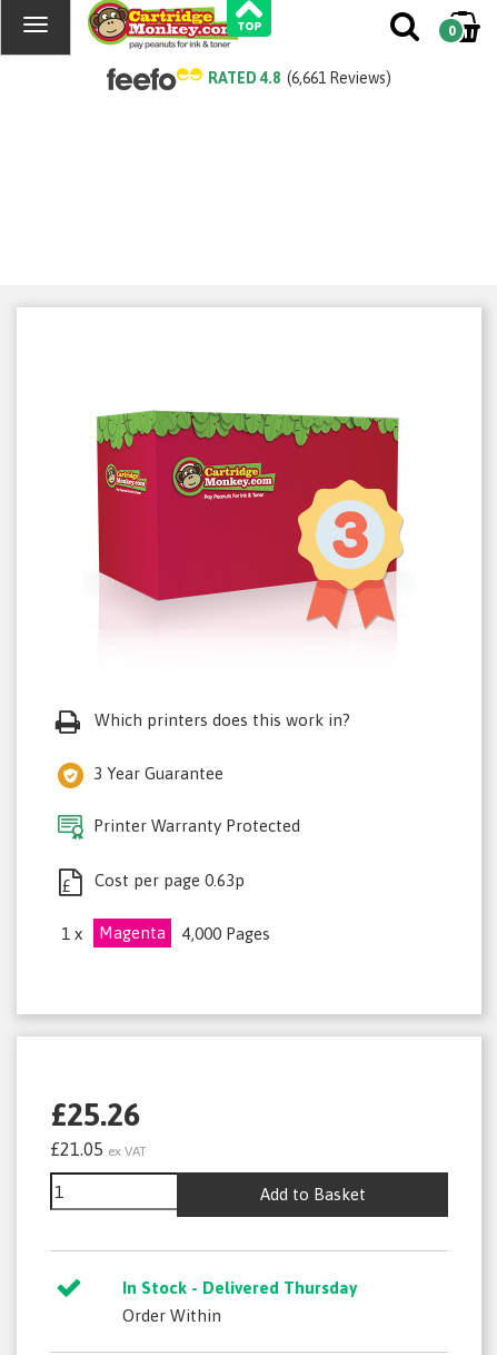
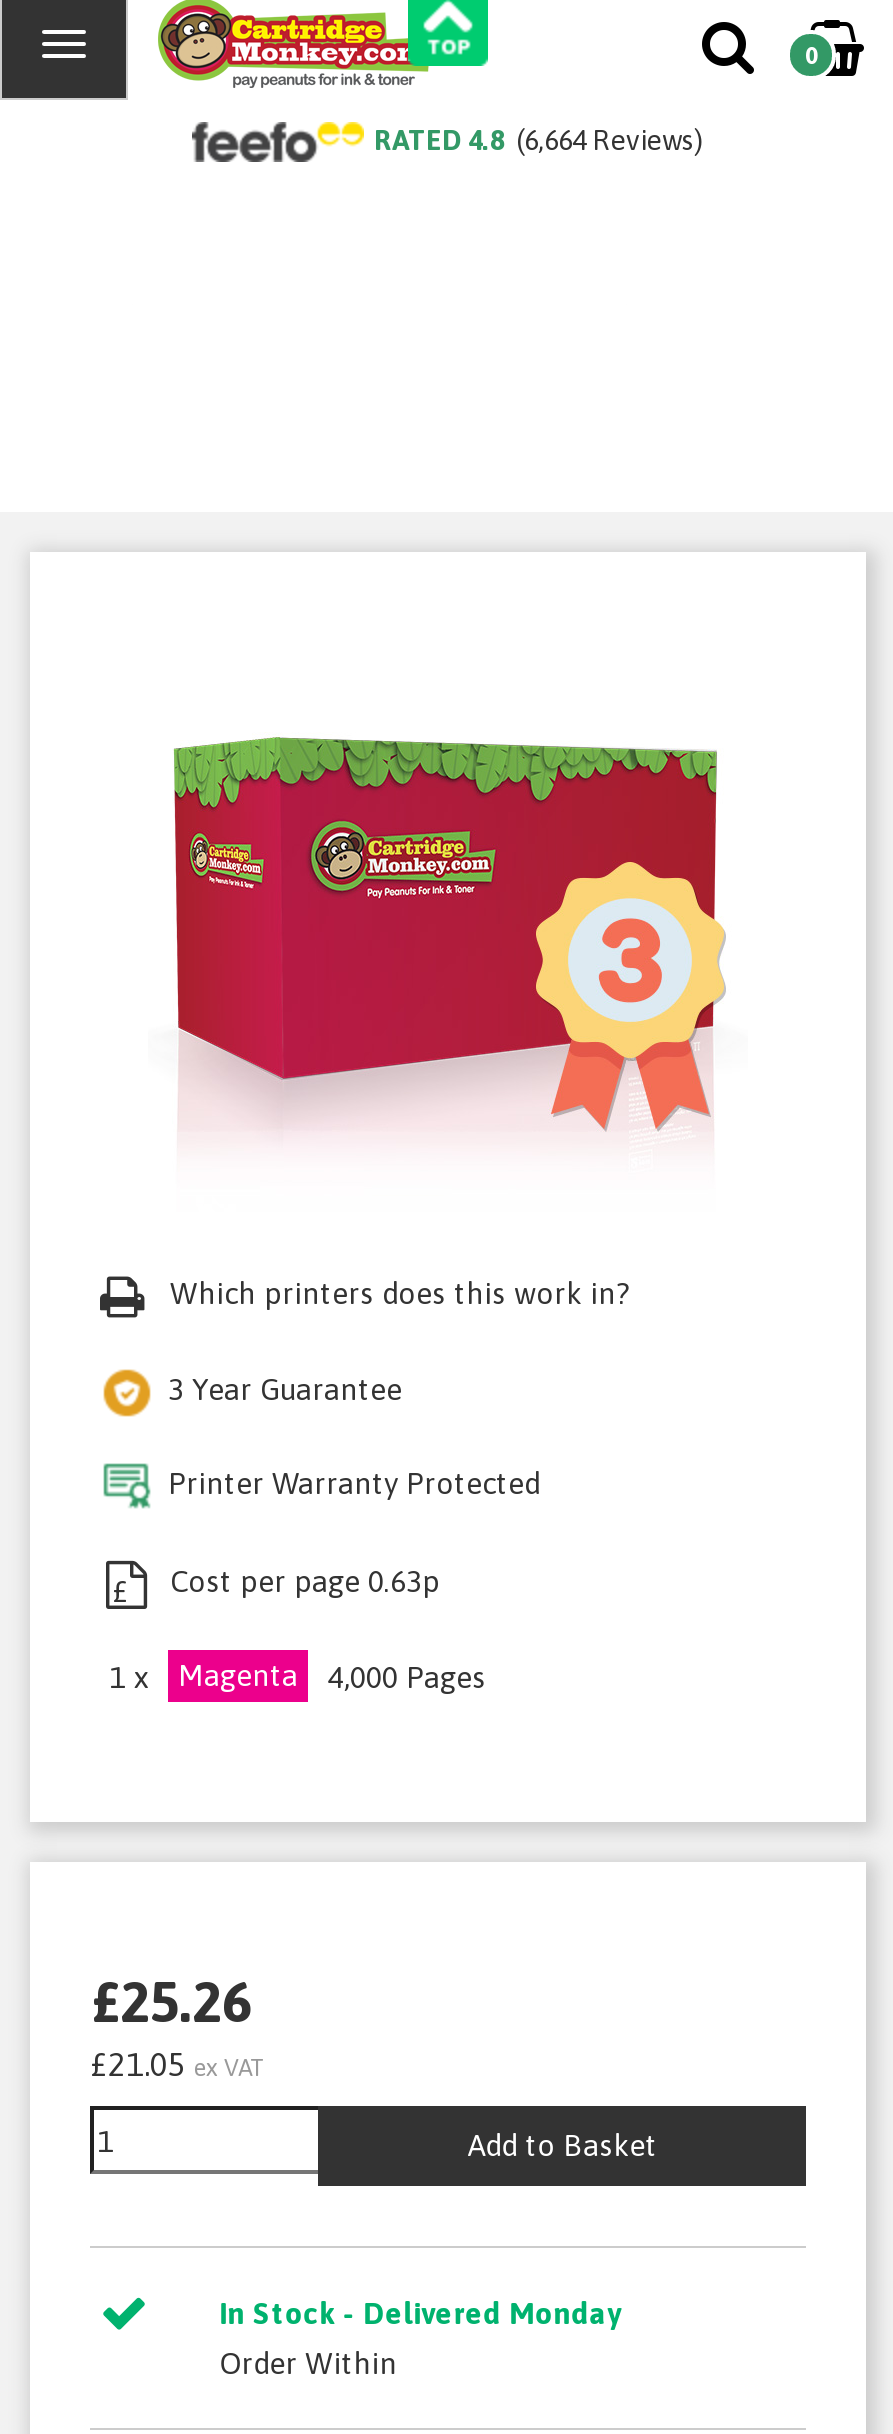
- RATED 4.8 (6,661 Reviews)
+ RATED 4.8 (6,664 Reviews)

- In Stock - Delivered Thursday
+ In Stock - Delivered Monday
